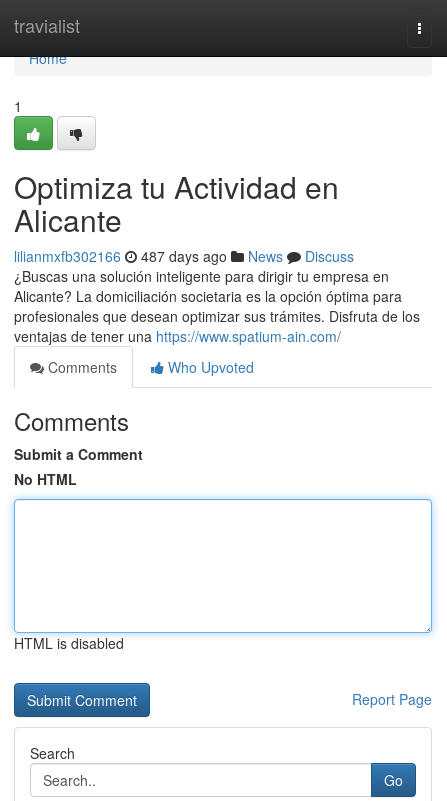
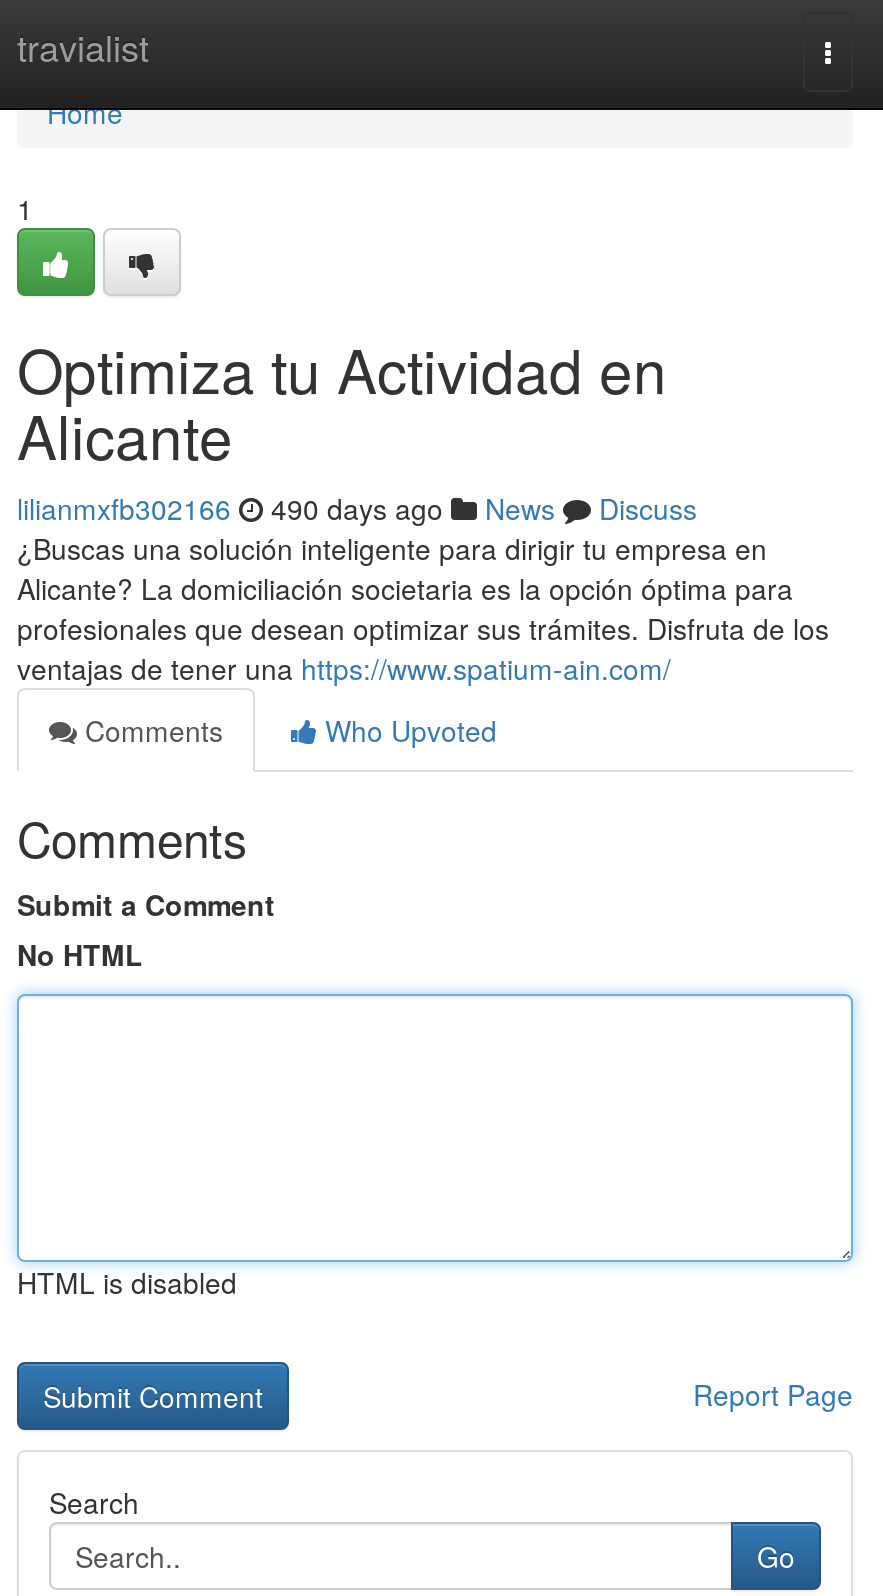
- lilianmxfb302166 487 days ago News Discuss
+ lilianmxfb302166 490 days ago News Discuss
